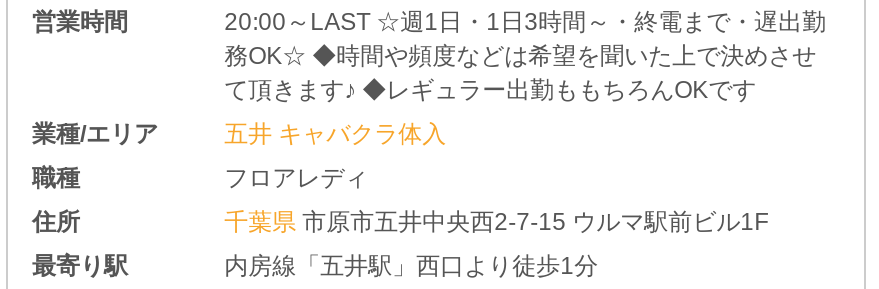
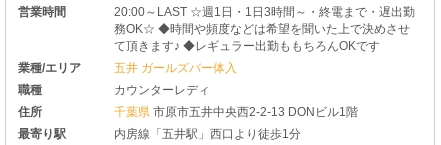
- 五井 キャバクラ体入
+ 五井 ガールズバー体入

- フロアレディ
+ カウンターレディ

- 千葉県市原市五井中央西2-7-15 ウルマ駅前ビル1F
+ 千葉県市原市五井中央西2-2-13 DONビル1階
